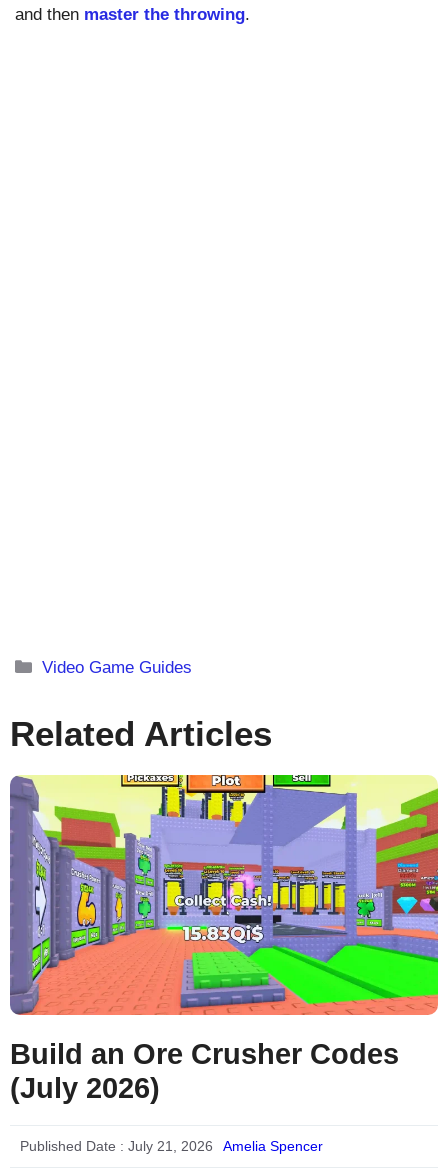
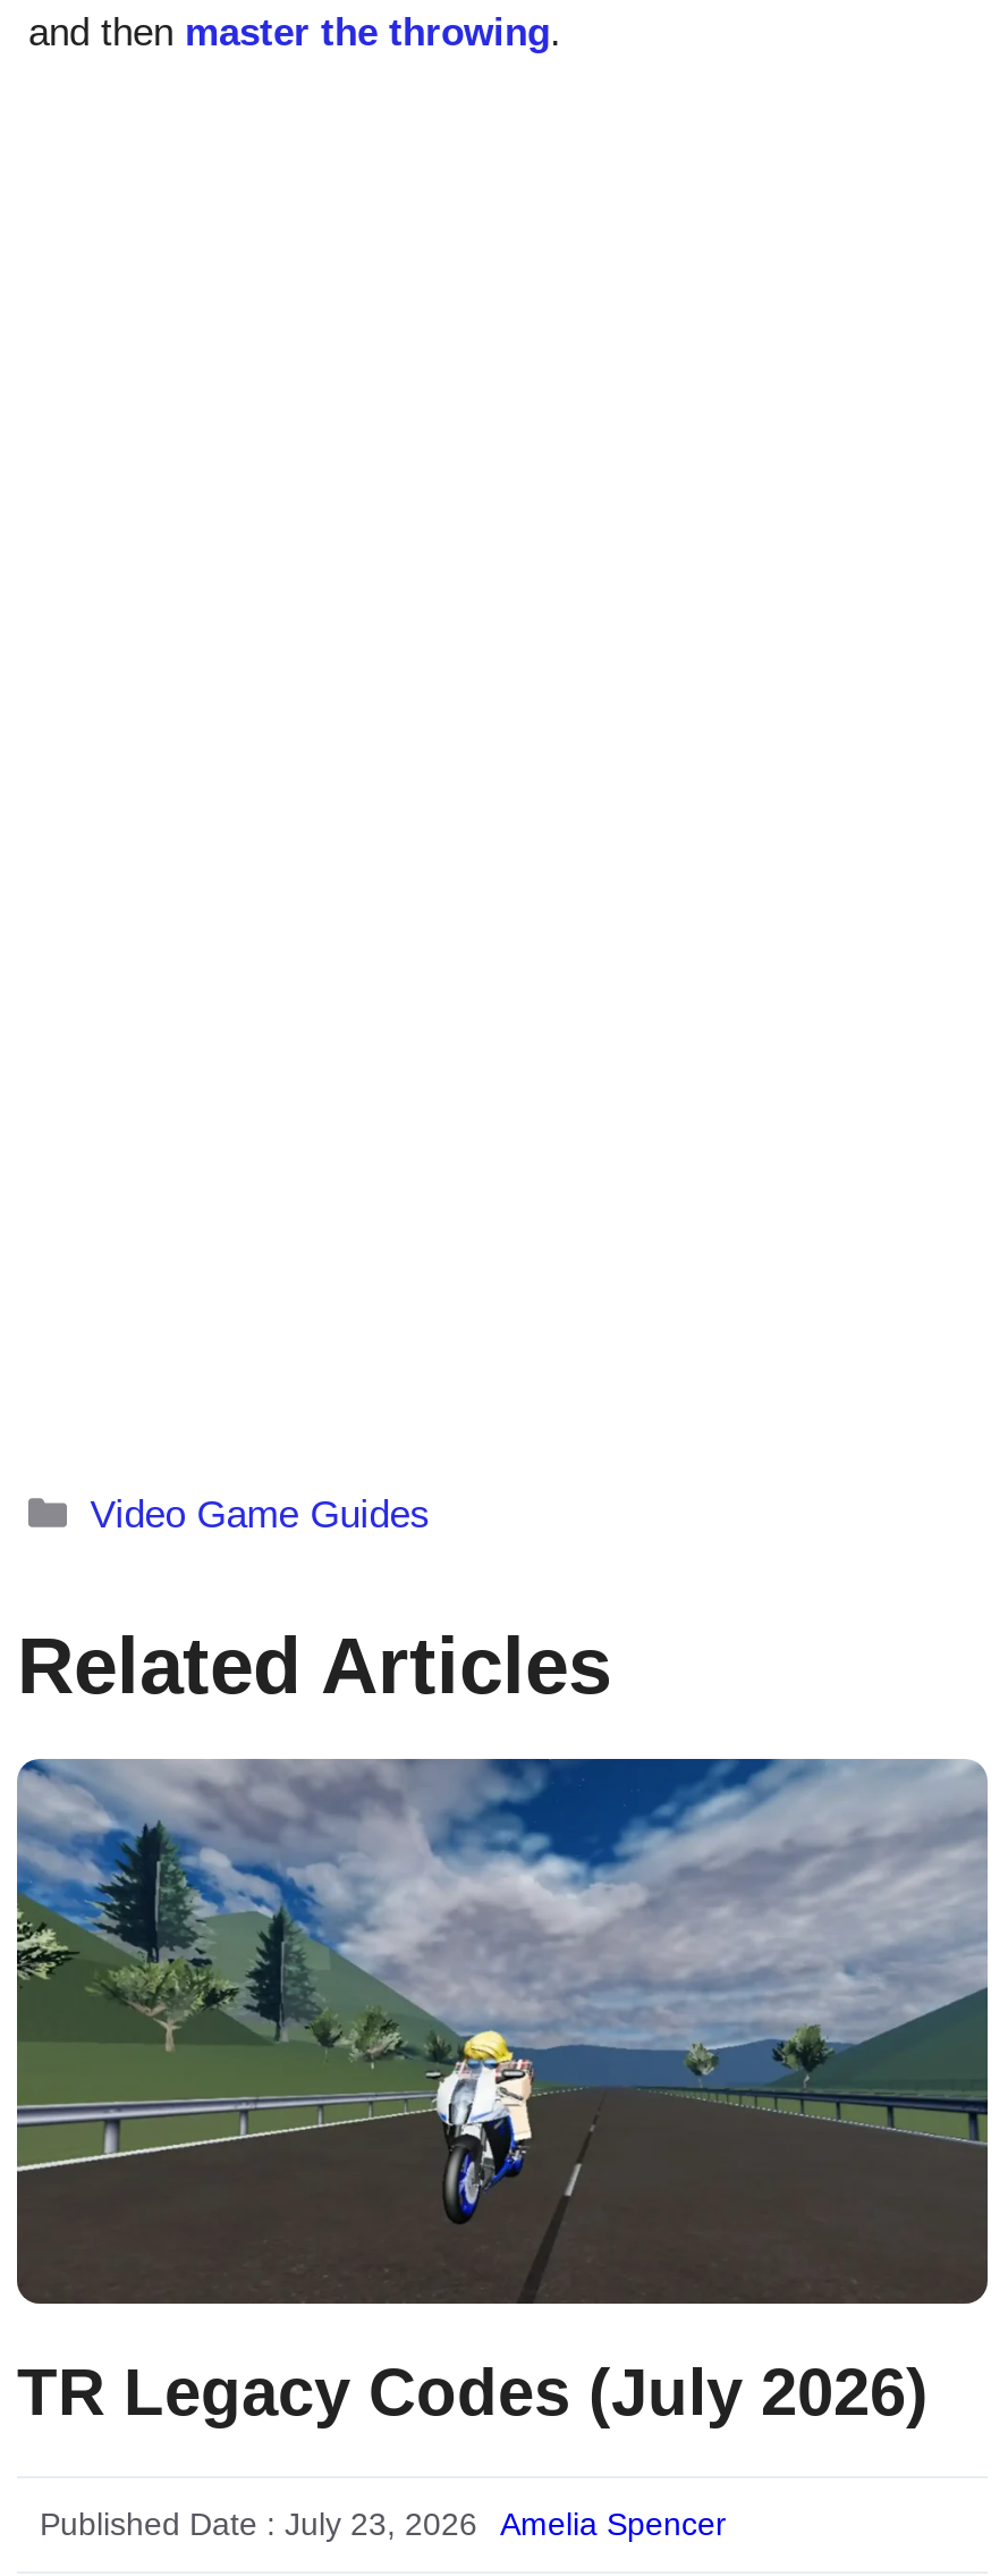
- [image]
- Build an Ore Crusher Codes
- (July 2026)
+ [image]
+ TR Legacy Codes (July 2026)

- Published Date : July 21, 2026
+ Published Date : July 23, 2026
